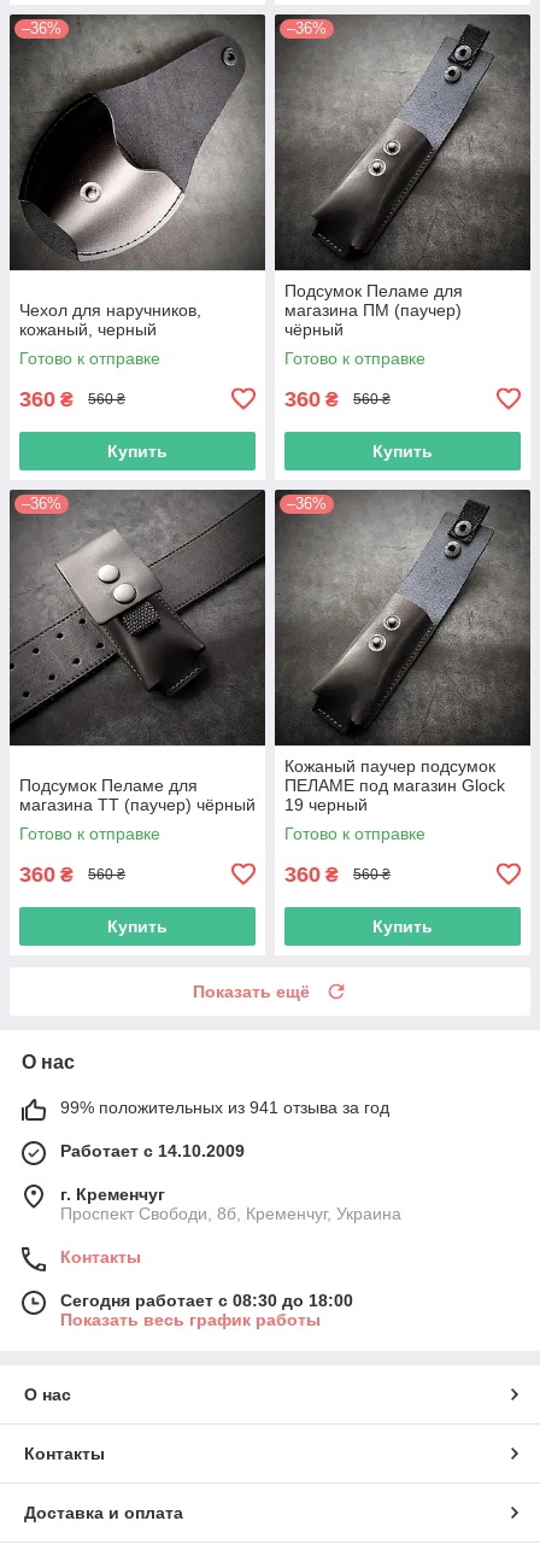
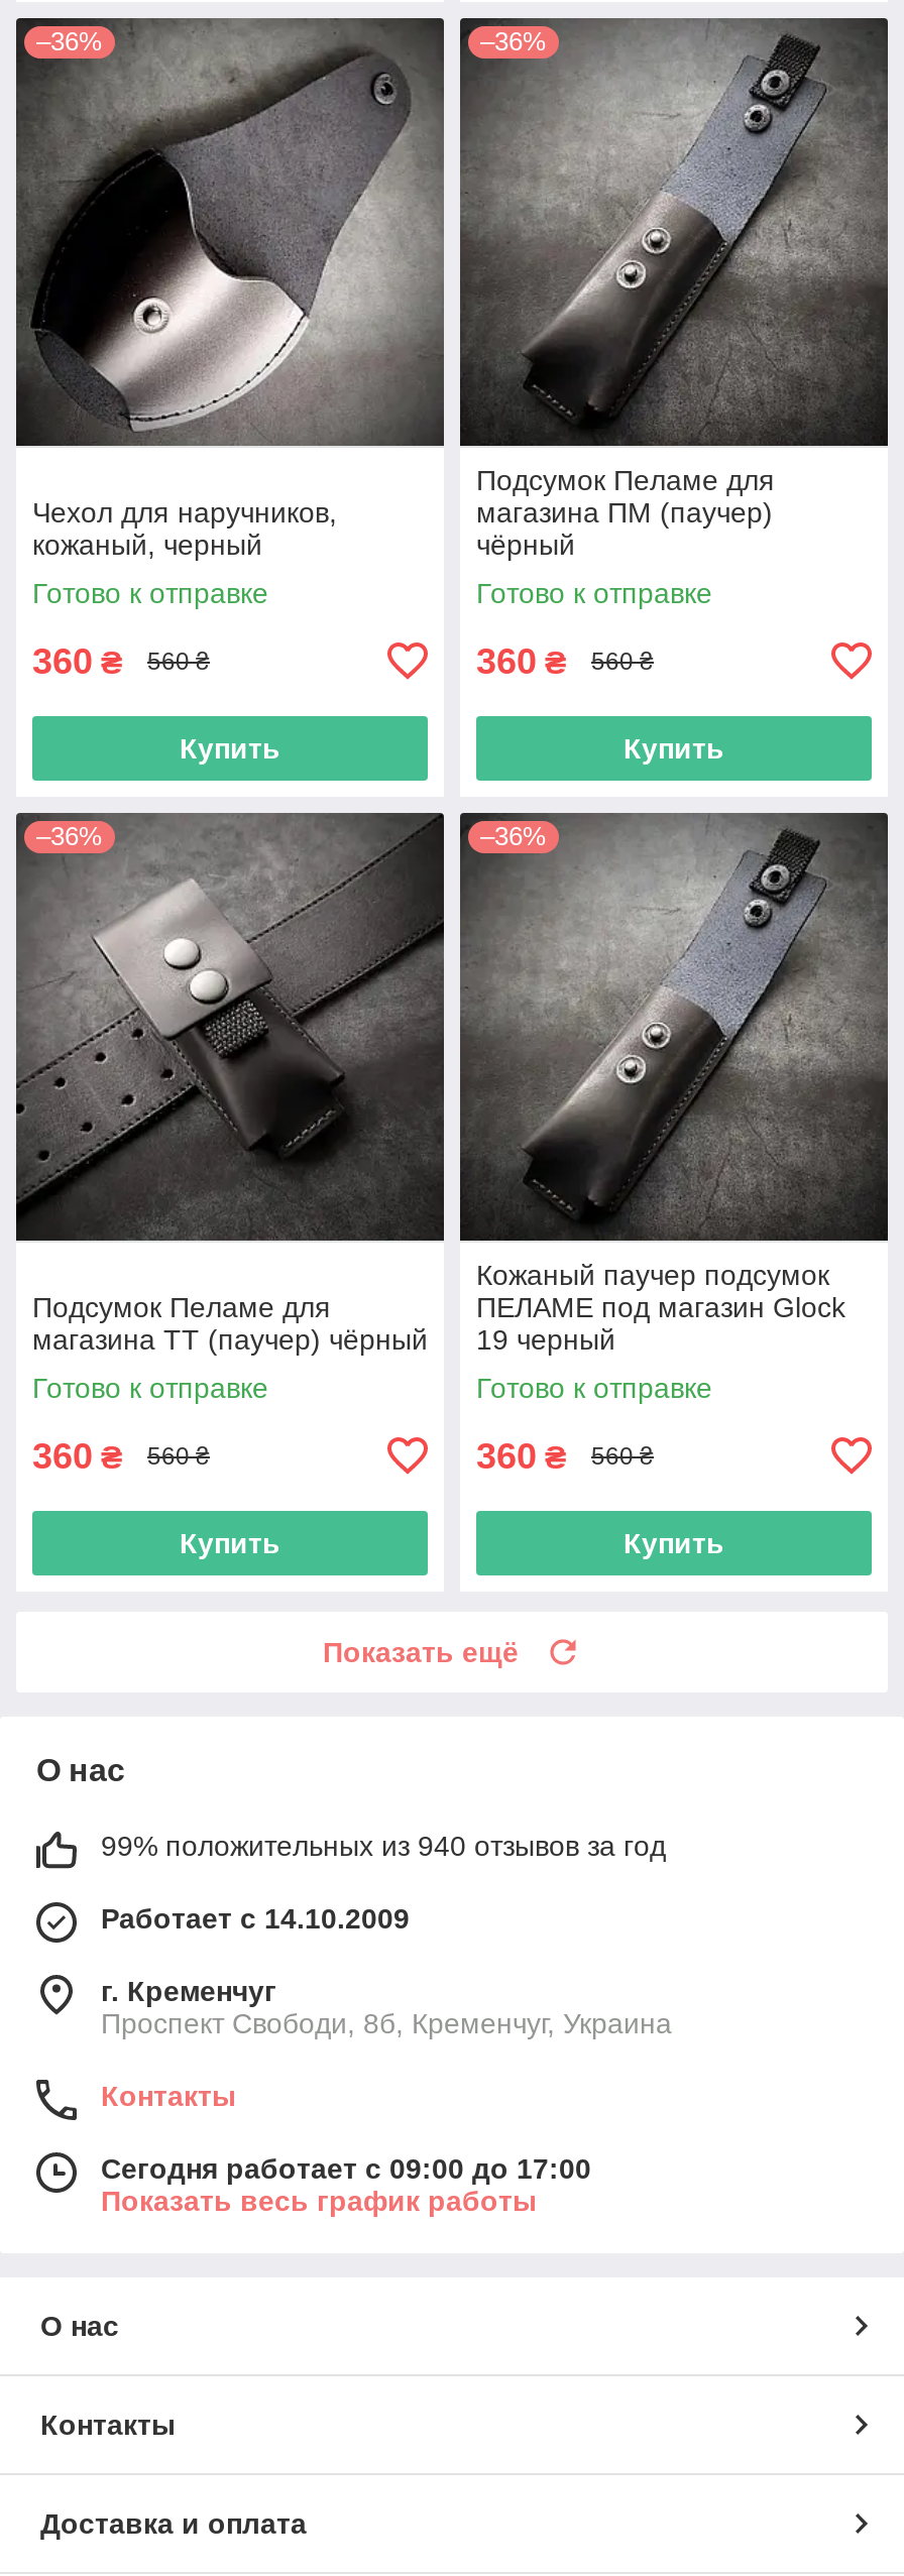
- 99% положительных из 941 отзыва за год
+ 99% положительных из 940 отзывов за год

- Сегодня работает с 08:30 до 18:00
+ Сегодня работает с 09:00 до 17:00
